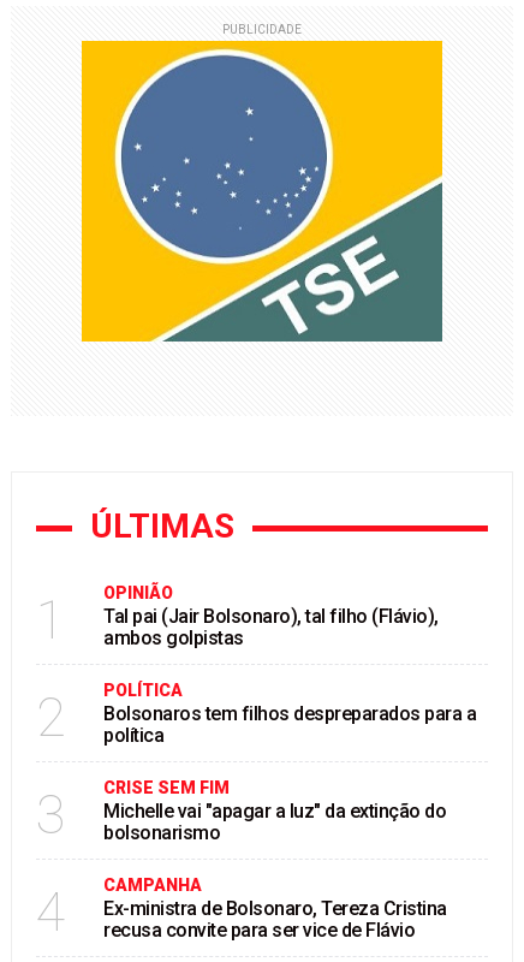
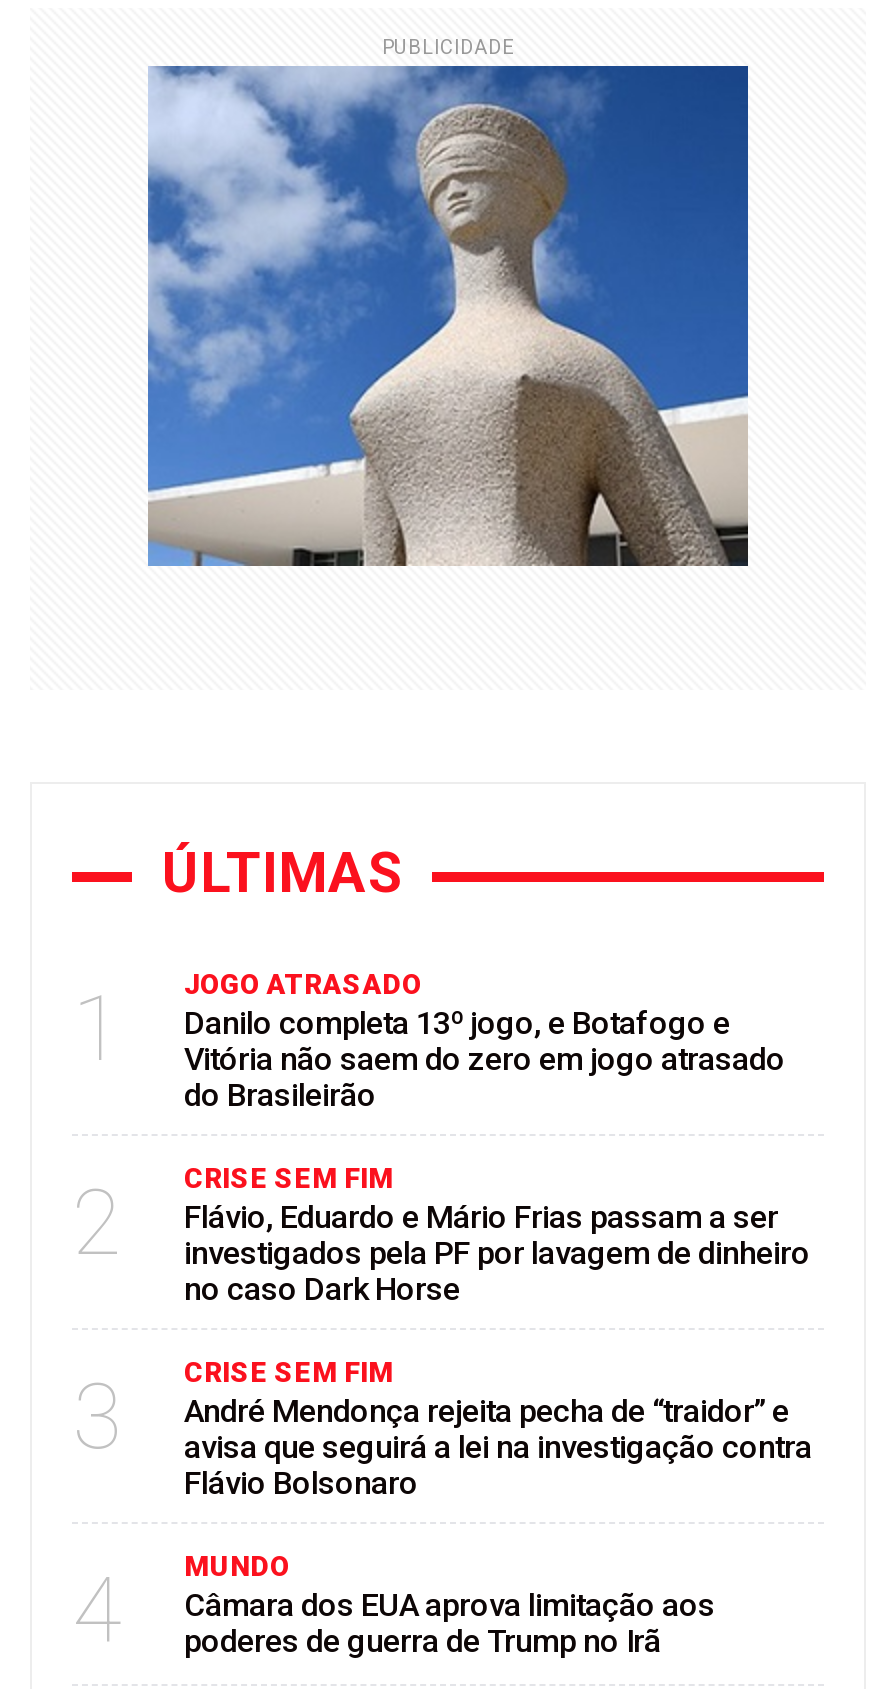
- [image]
+ [image]

- OPINIÃO
- Tal pai (Jair Bolsonaro), tal filho (Flávio),
- ambos golpistas
+ JOGO ATRASADO
+ Danilo completa 13º jogo, e Botafogo e
+ Vitória não saem do zero em jogo atrasado
+ do Brasileirão

- POLÍTICA
- Bolsonaros tem filhos despreparados para a
- política
+ CRISE SEM FIM
+ Flávio, Eduardo e Mário Frias passam a ser
+ investigados pela PF por lavagem de dinheiro
+ no caso Dark Horse

- Michelle vai "apagar a luz" da extinção do
- bolsonarismo
+ André Mendonça rejeita pecha de “traidor” e
+ avisa que seguirá a lei na investigação contra
+ Flávio Bolsonaro

- CAMPANHA
- Ex-ministra de Bolsonaro, Tereza Cristina
- recusa convite para ser vice de Flávio
+ MUNDO
+ Câmara dos EUA aprova limitação aos
+ poderes de guerra de Trump no Irã
